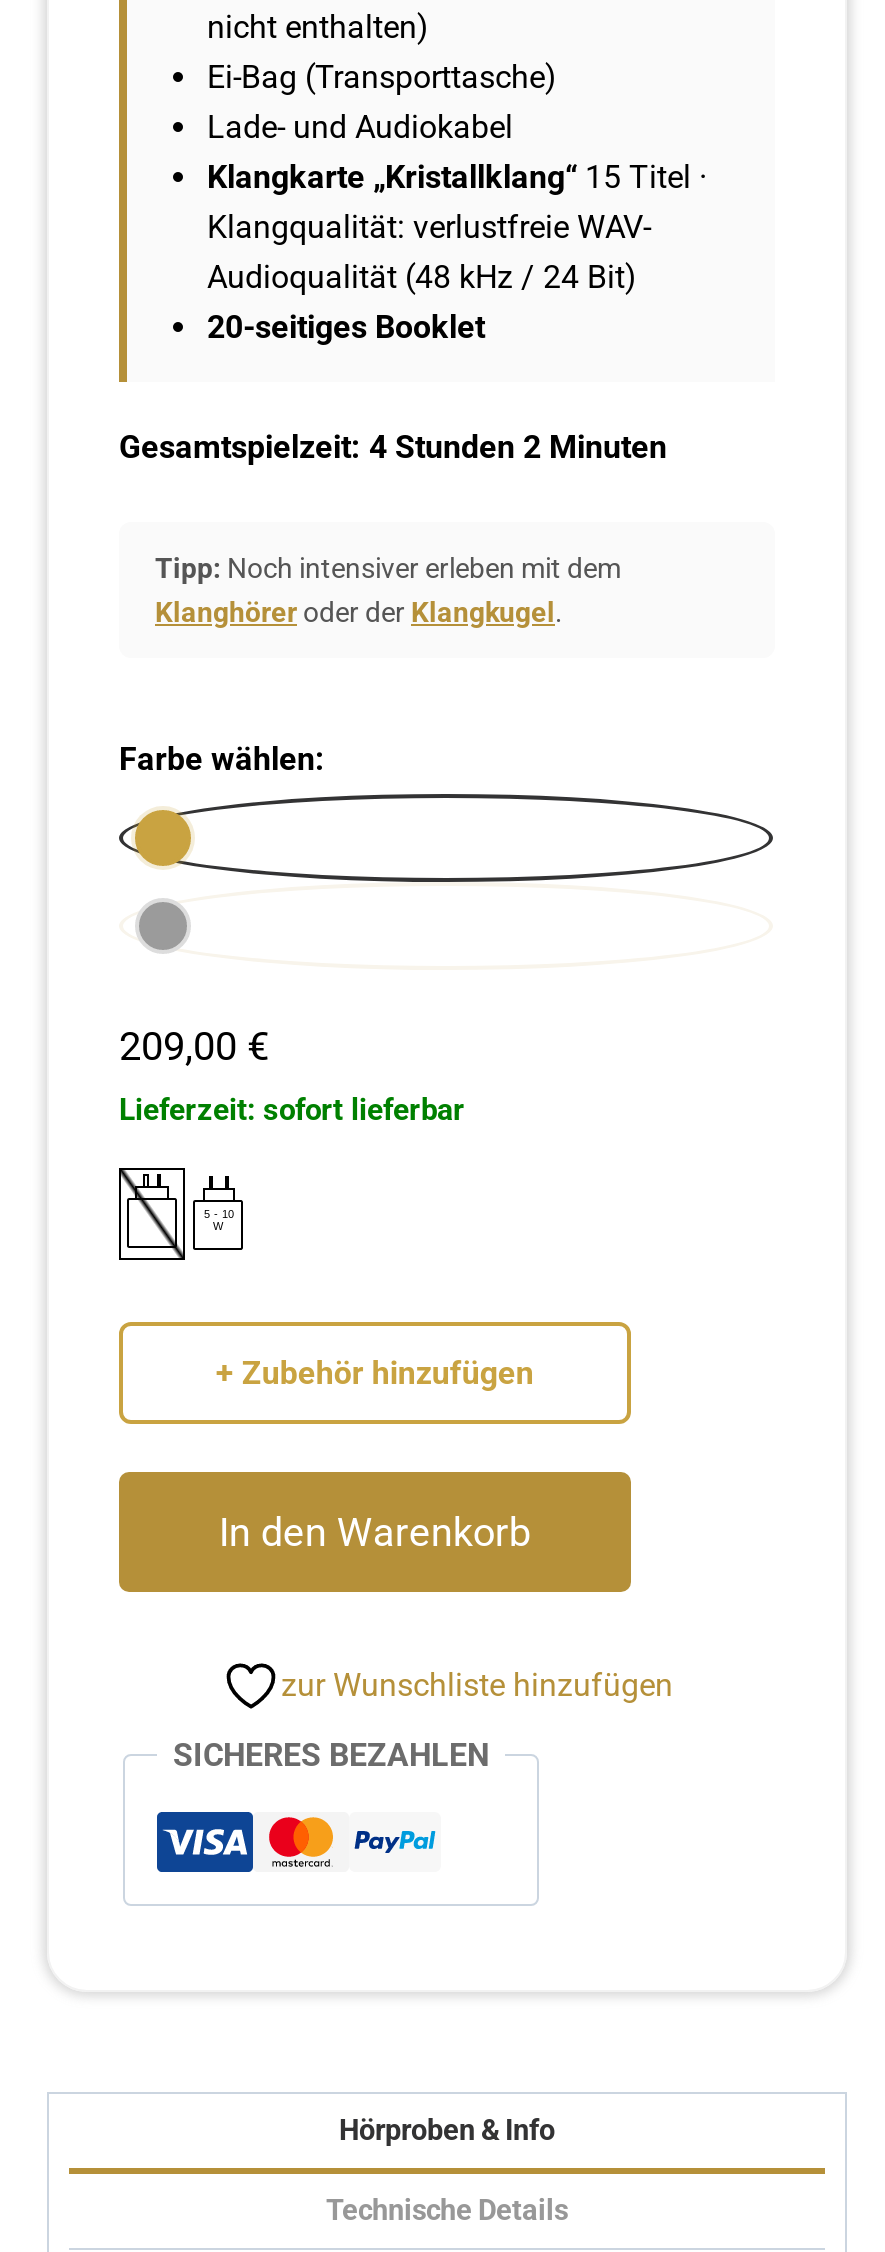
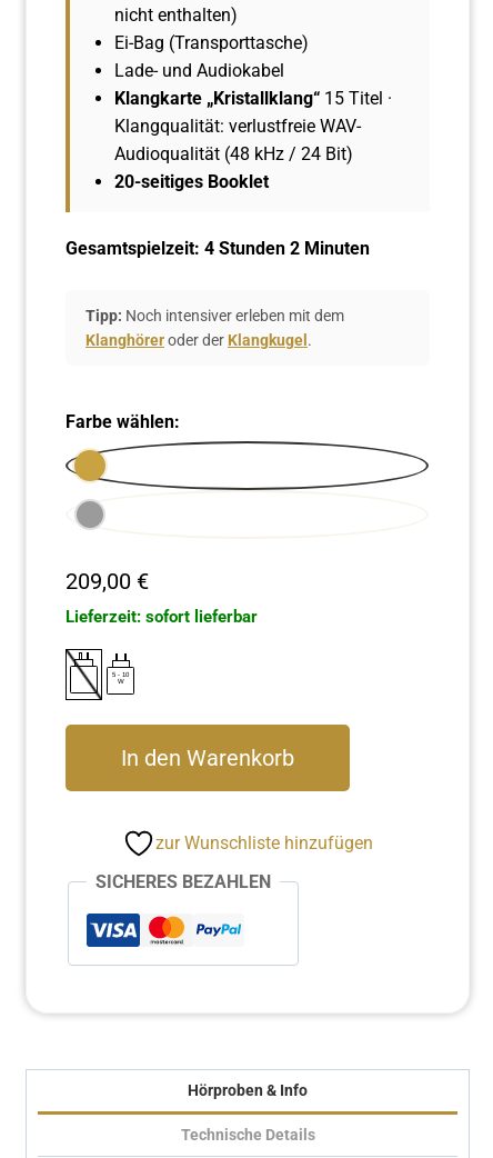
- + Zubehör hinzufügen
